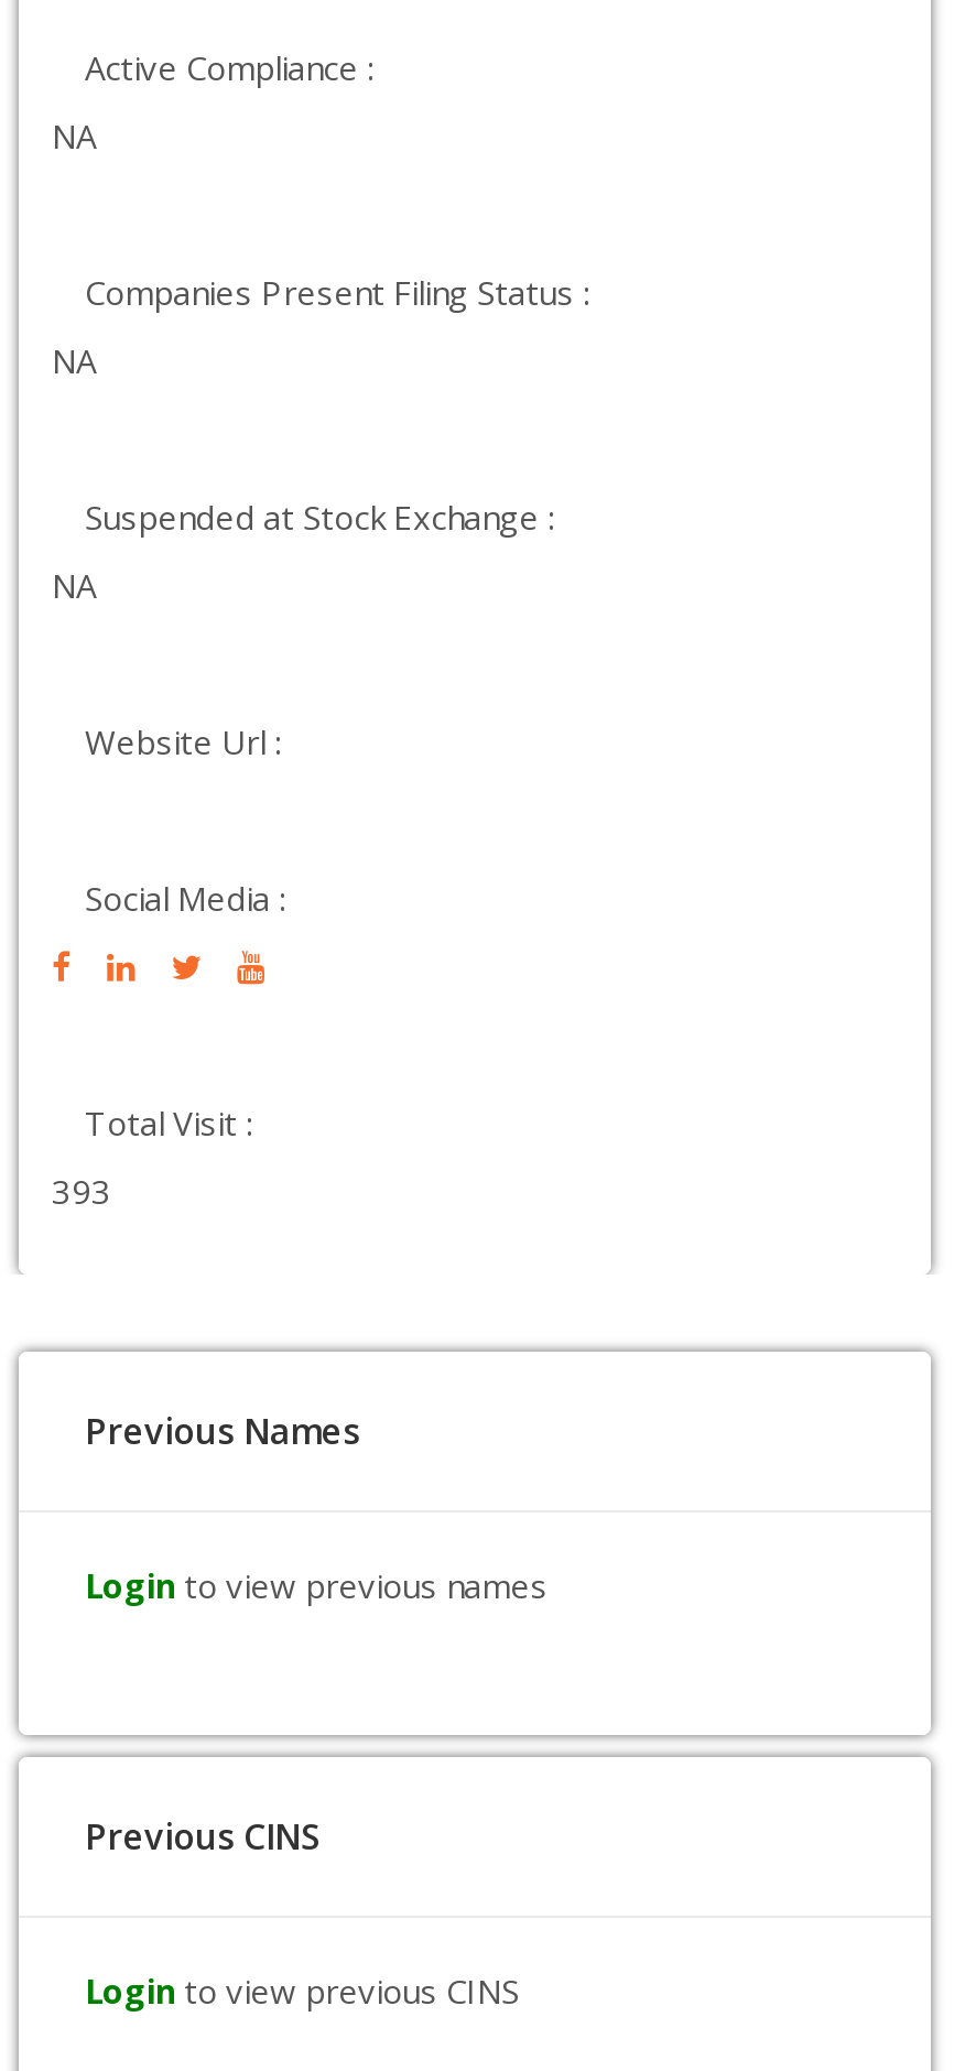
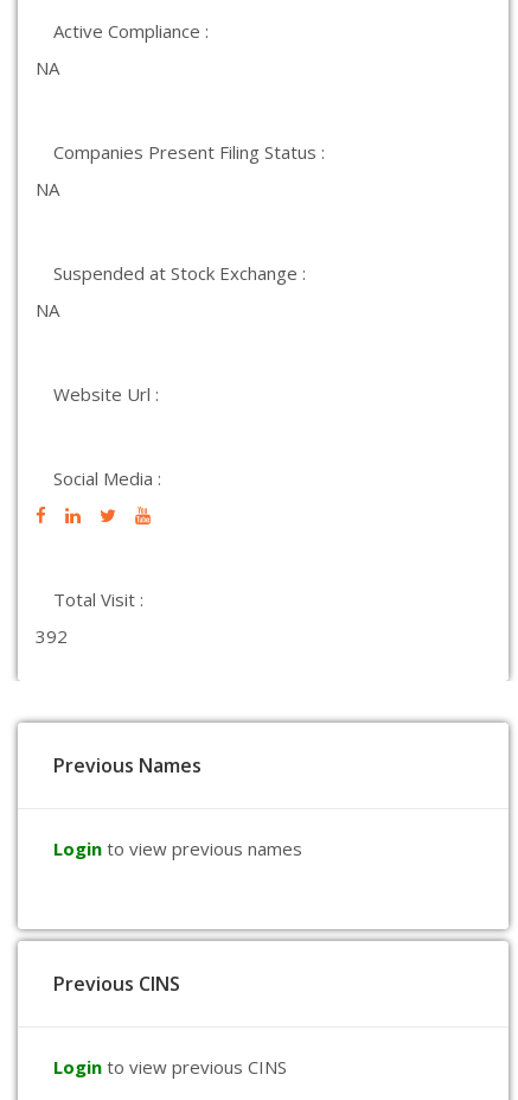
- 393
+ 392
